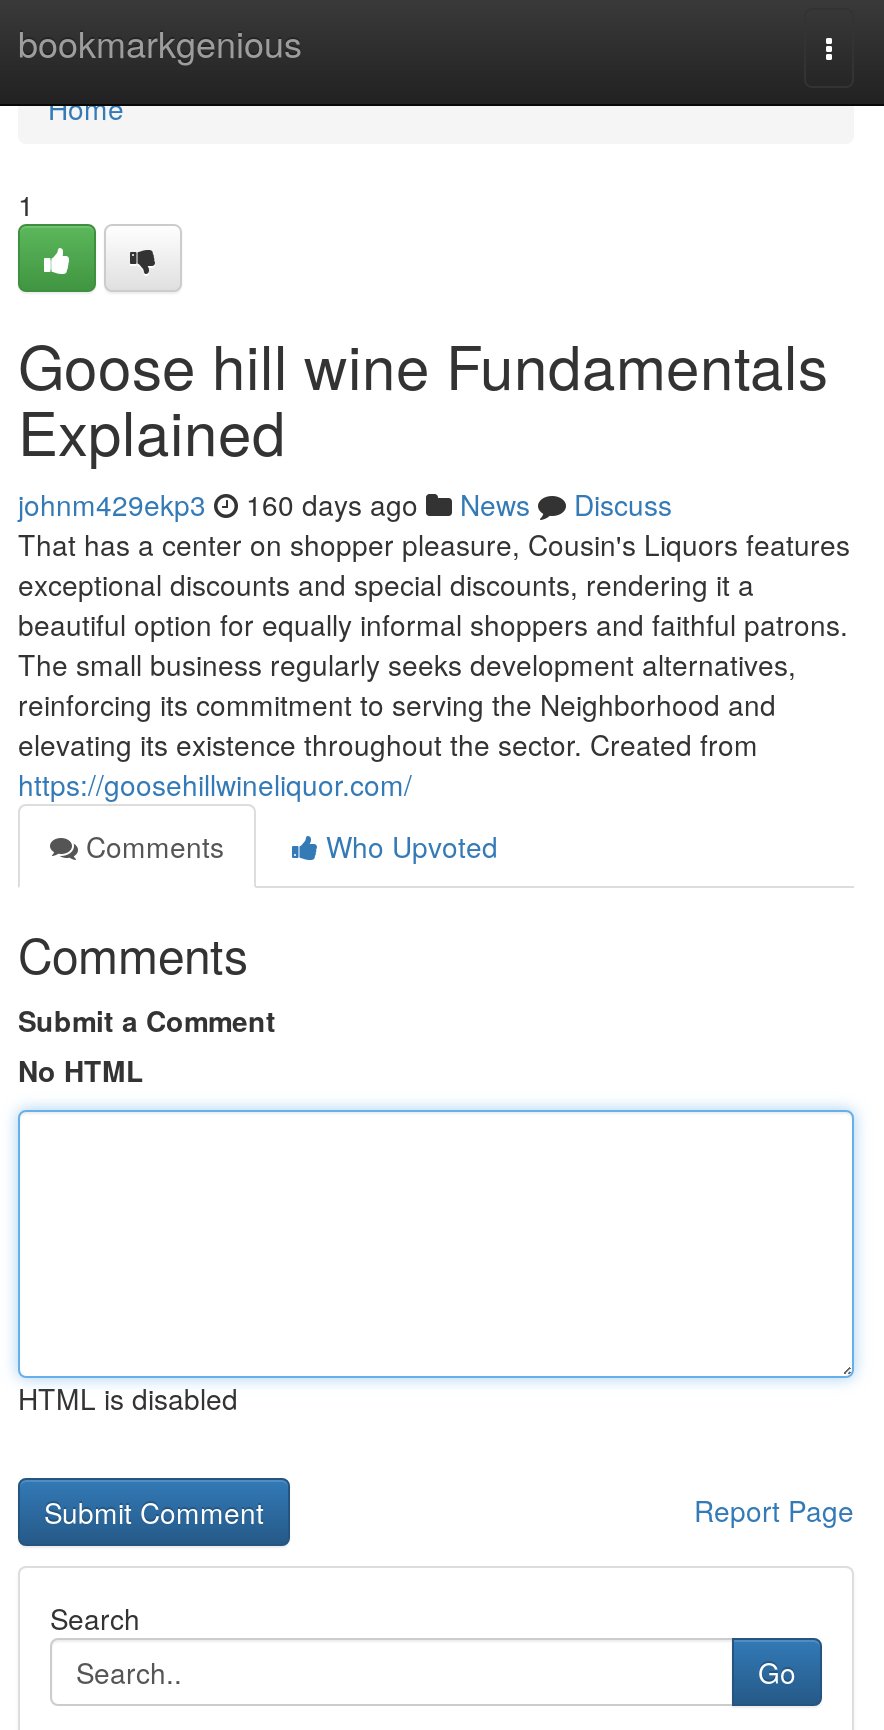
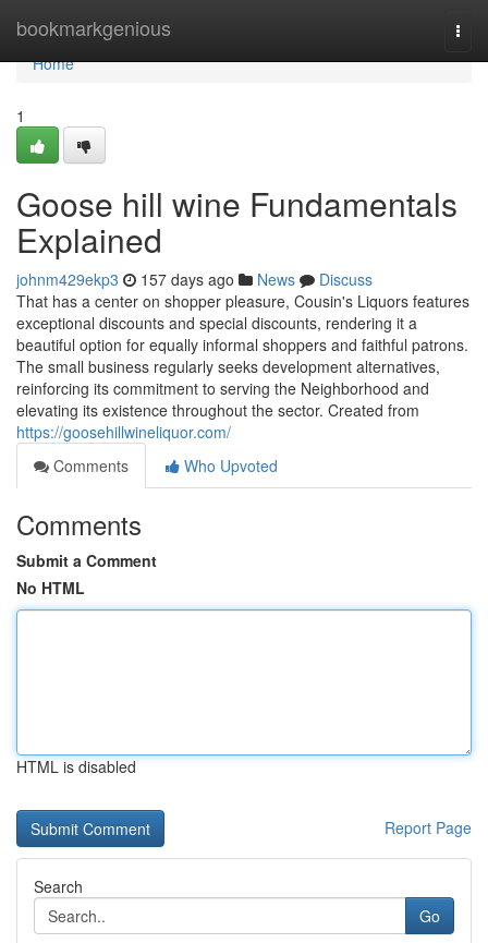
- johnm429ekp3 160 days ago News Discuss
+ johnm429ekp3 157 days ago News Discuss
